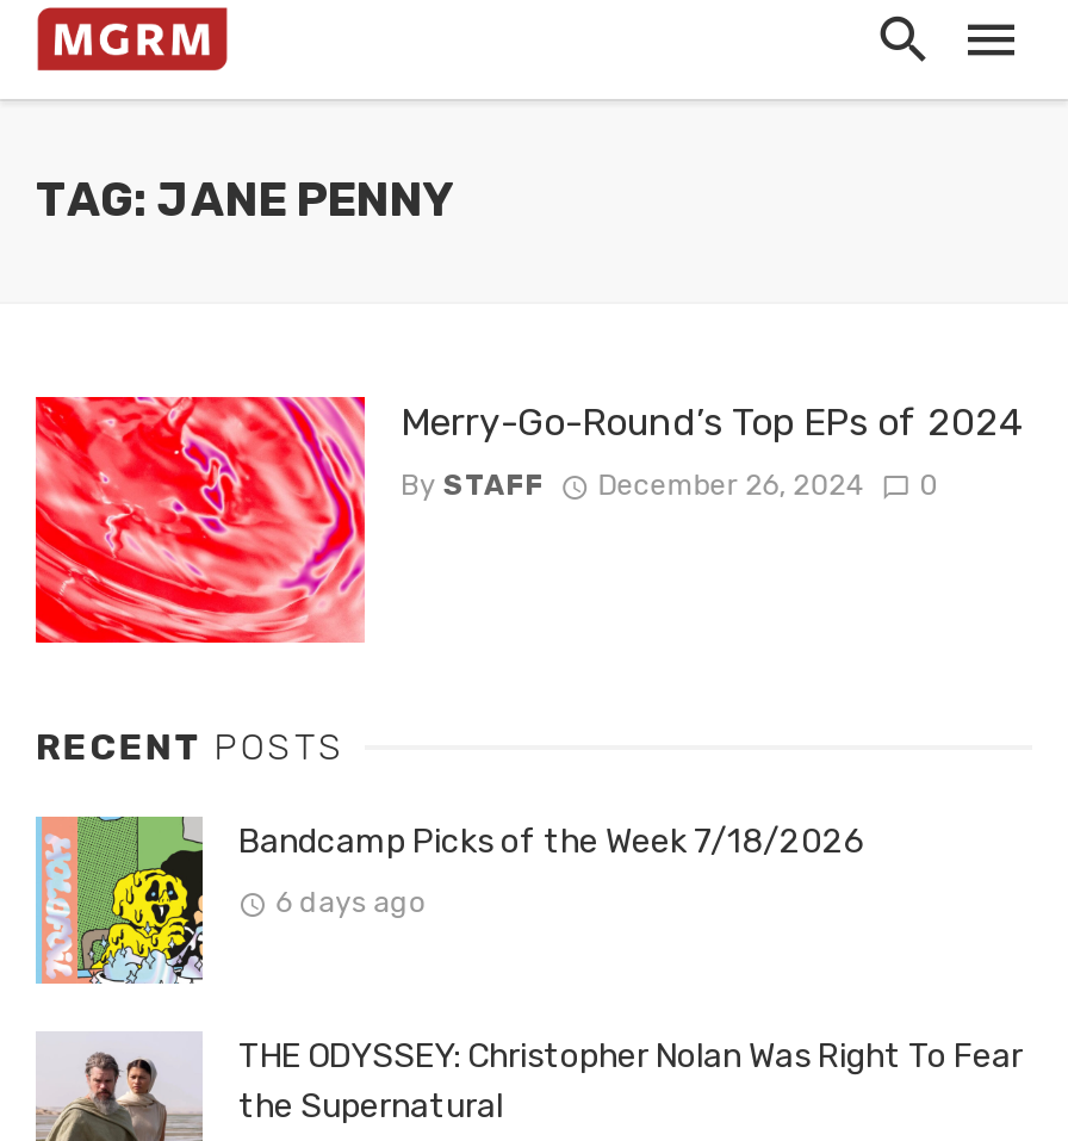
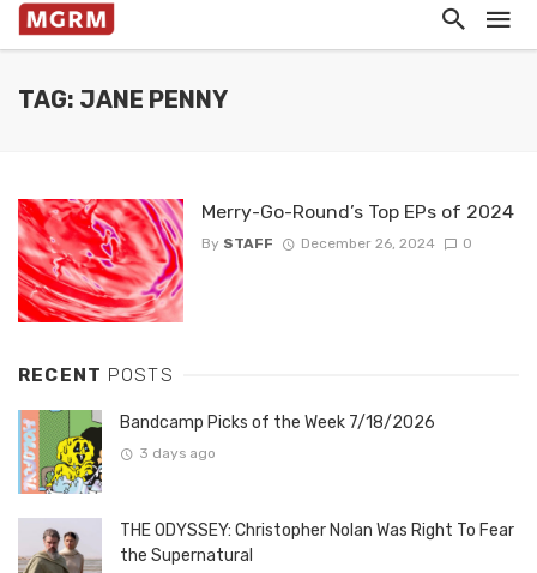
- 6 days ago
+ 3 days ago
